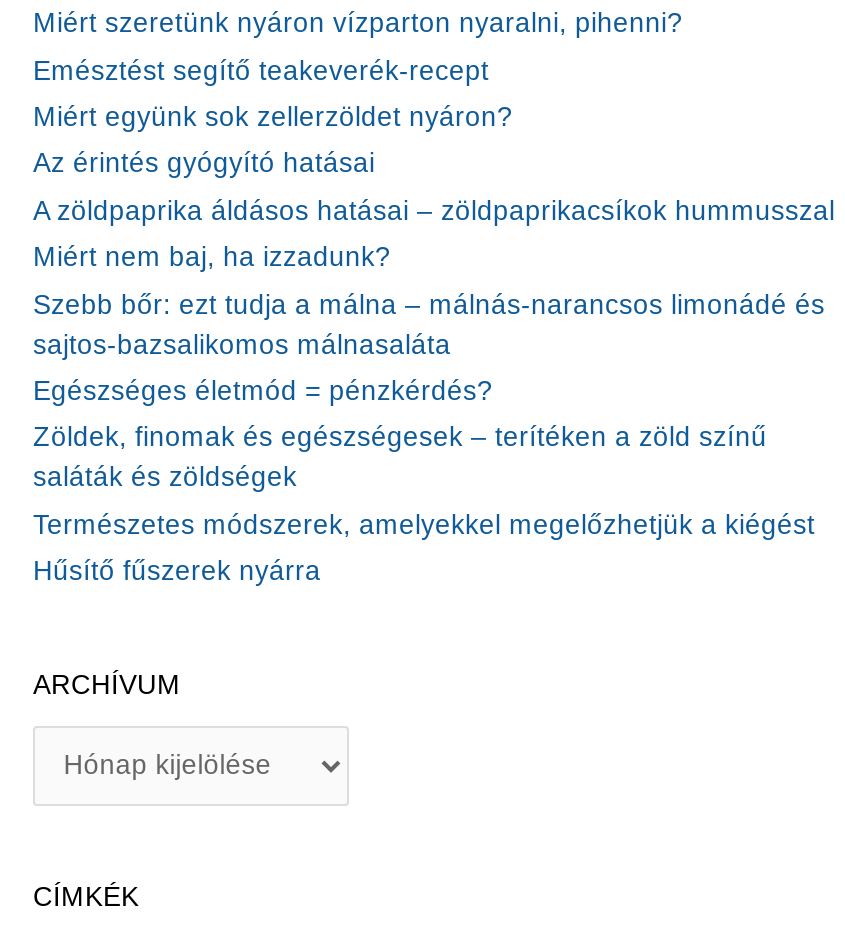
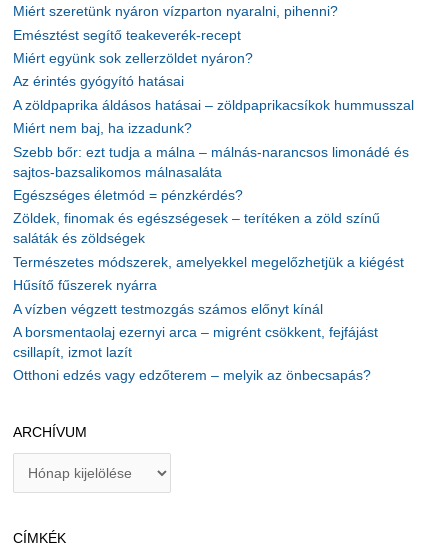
+ A vízben végzett testmozgás számos előnyt kínál
+ A borsmentaolaj ezernyi arca – migrént csökkent, fejfájást
+ csillapít, izmot lazít
+ Otthoni edzés vagy edzőterem – melyik az önbecsapás?
